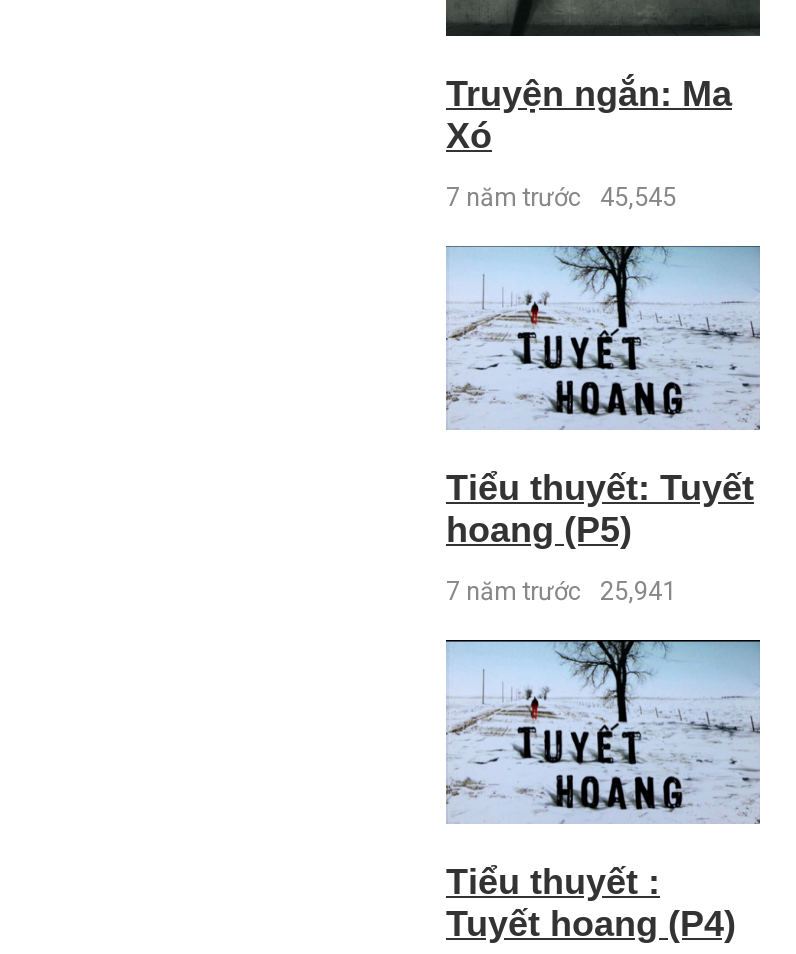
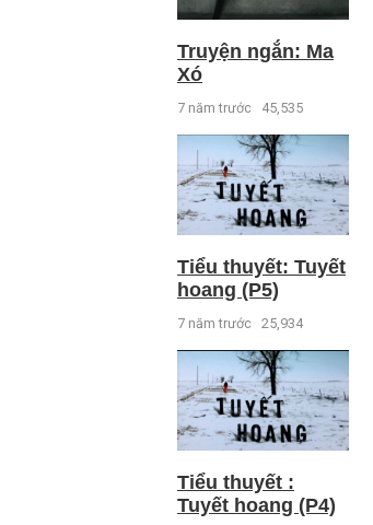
- 7 năm trước 45,545
+ 7 năm trước 45,535

- 7 năm trước 25,941
+ 7 năm trước 25,934
